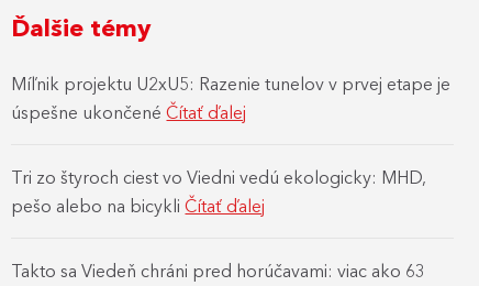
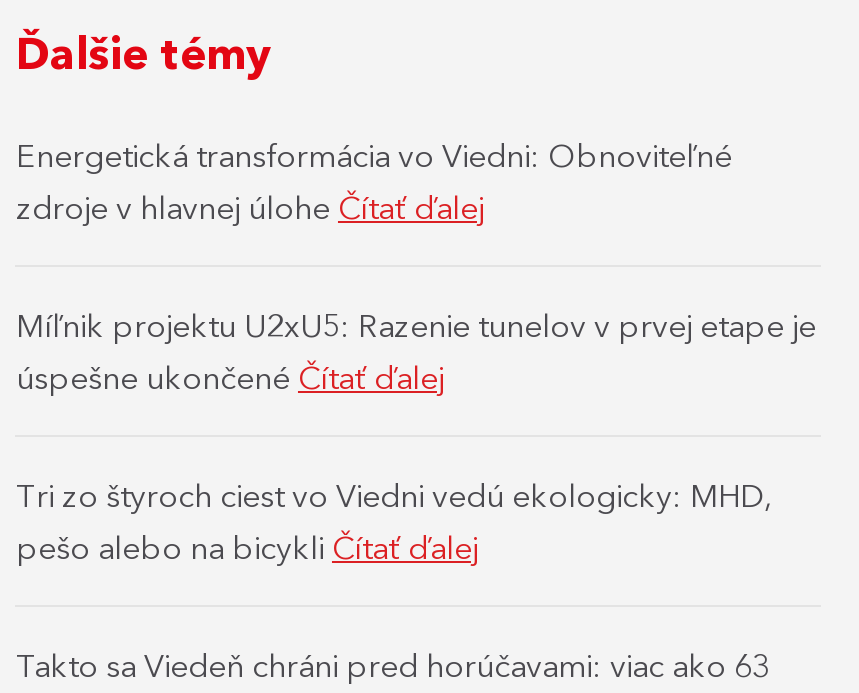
+ Energetická transformácia vo Viedni: Obnoviteľné
+ zdroje v hlavnej úlohe Čítať ďalej
